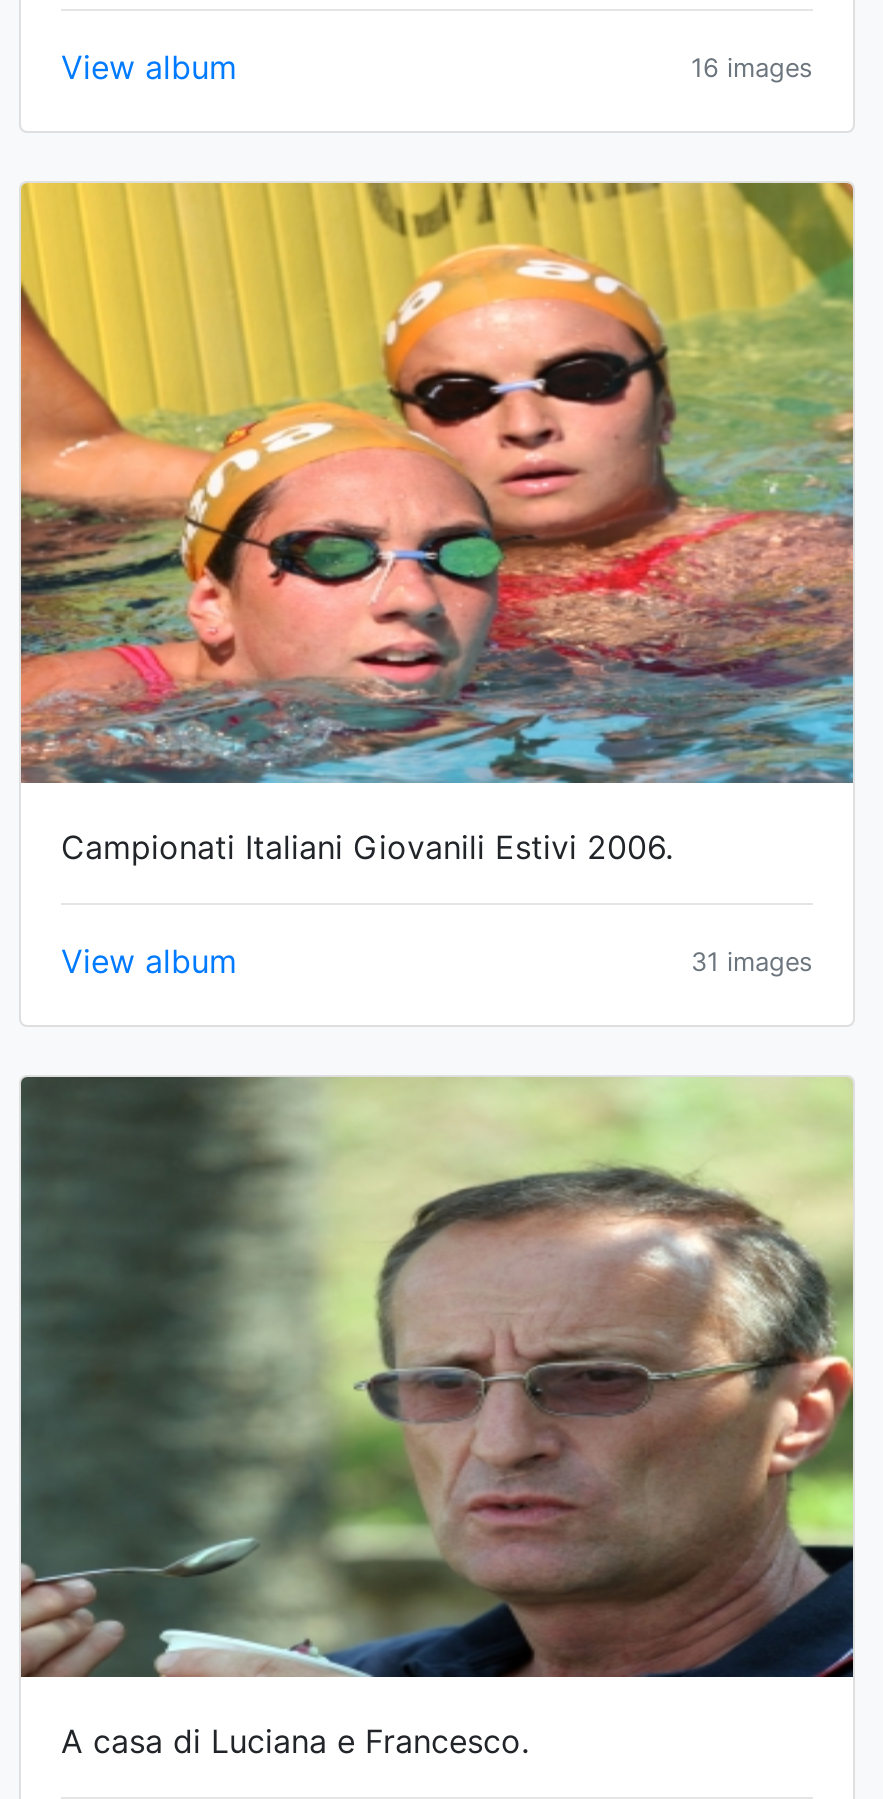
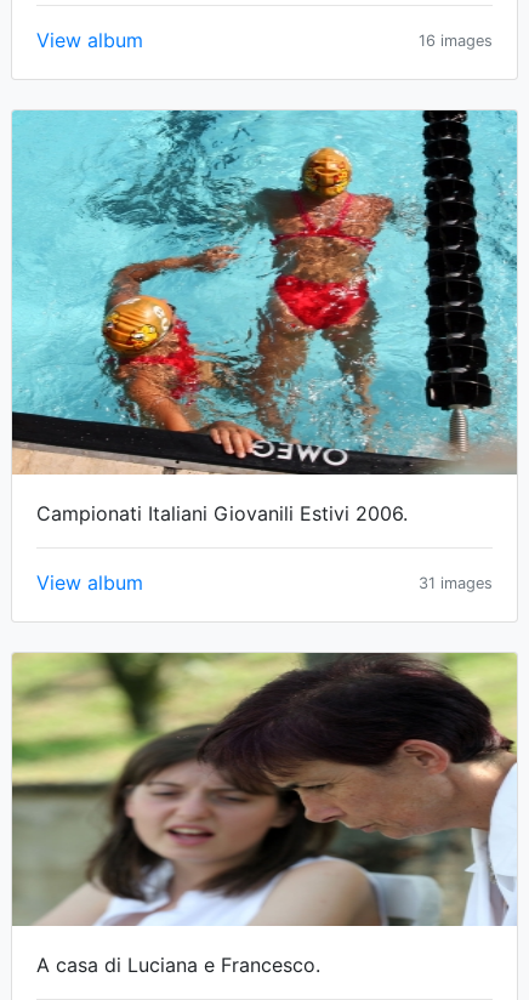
- [image]
+ [image]

- [image]
+ [image]
